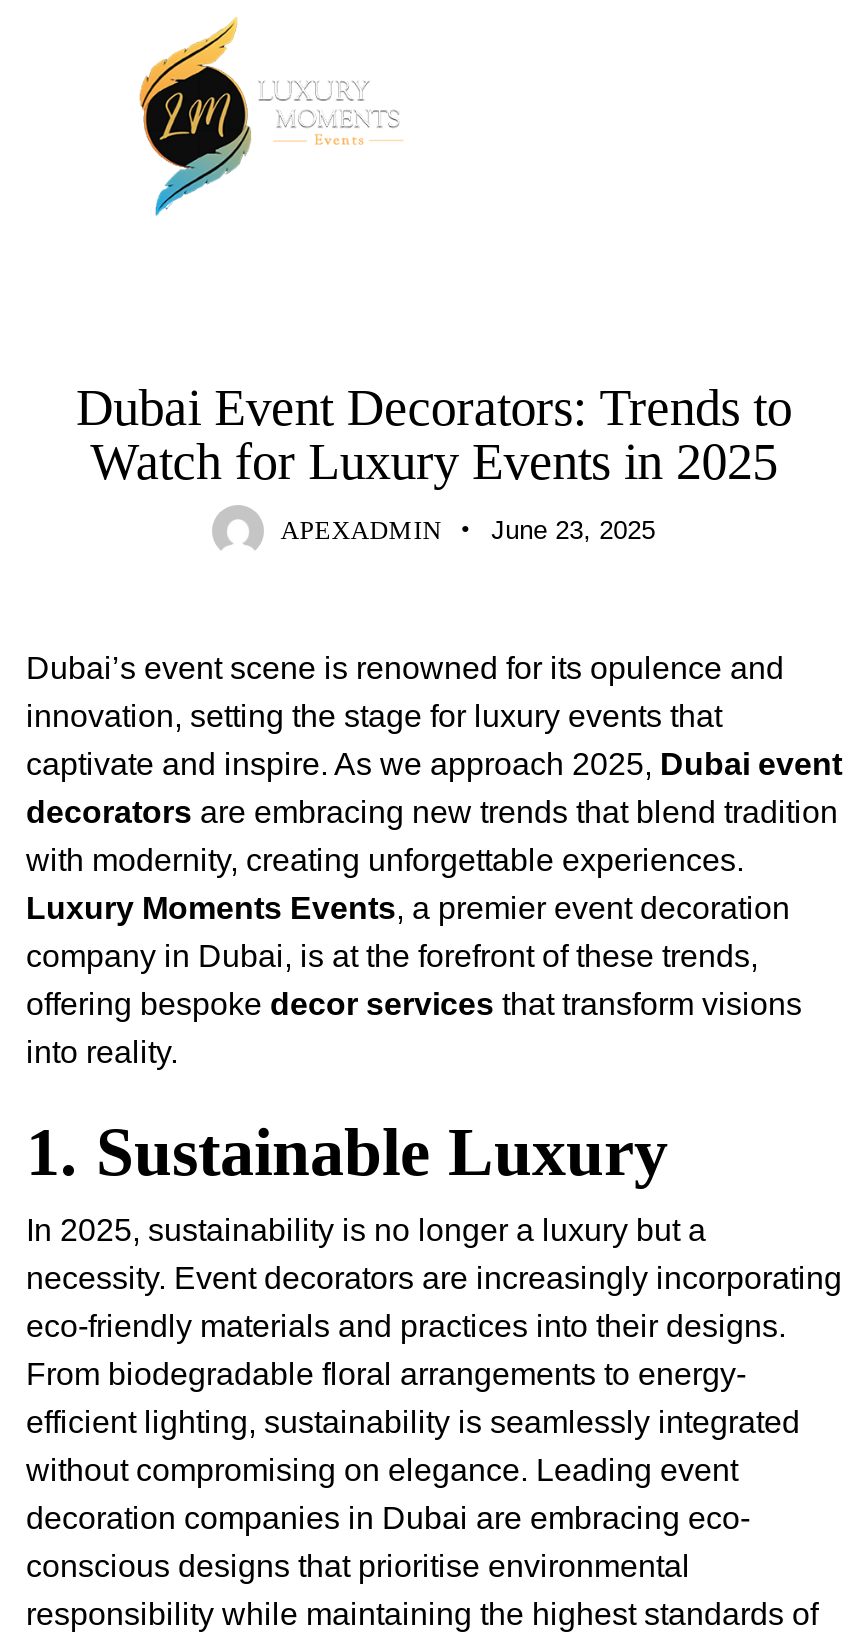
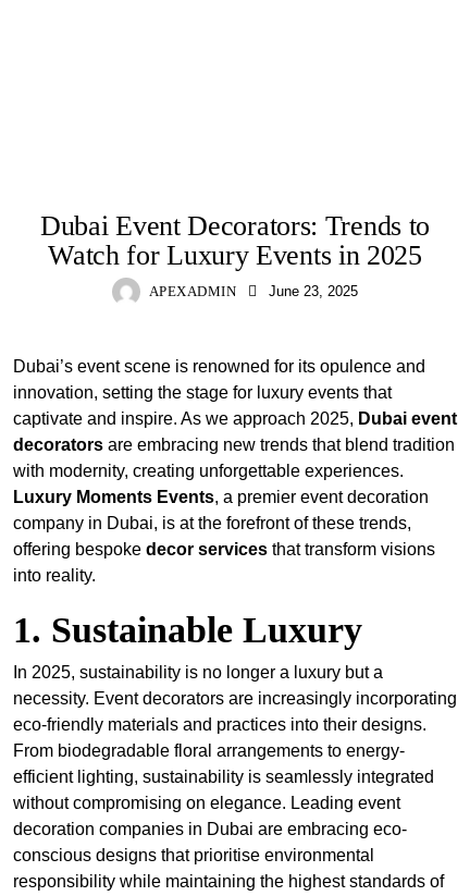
- [image]
